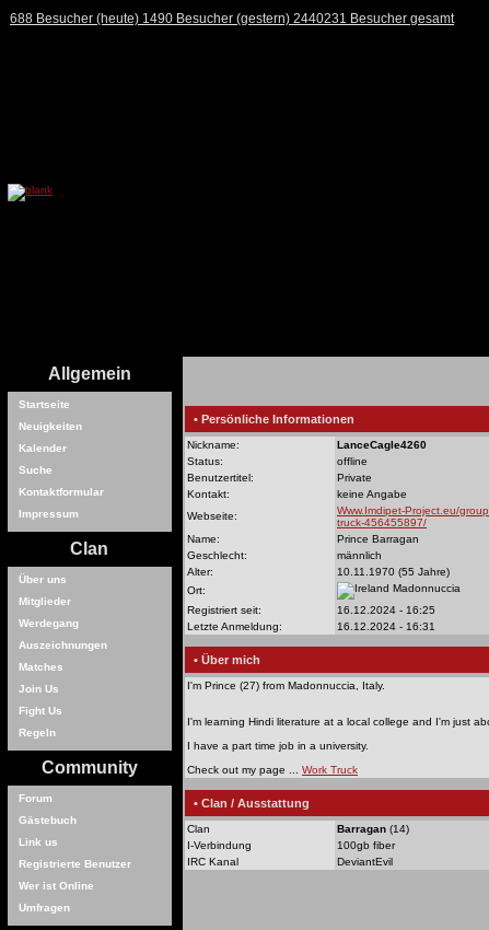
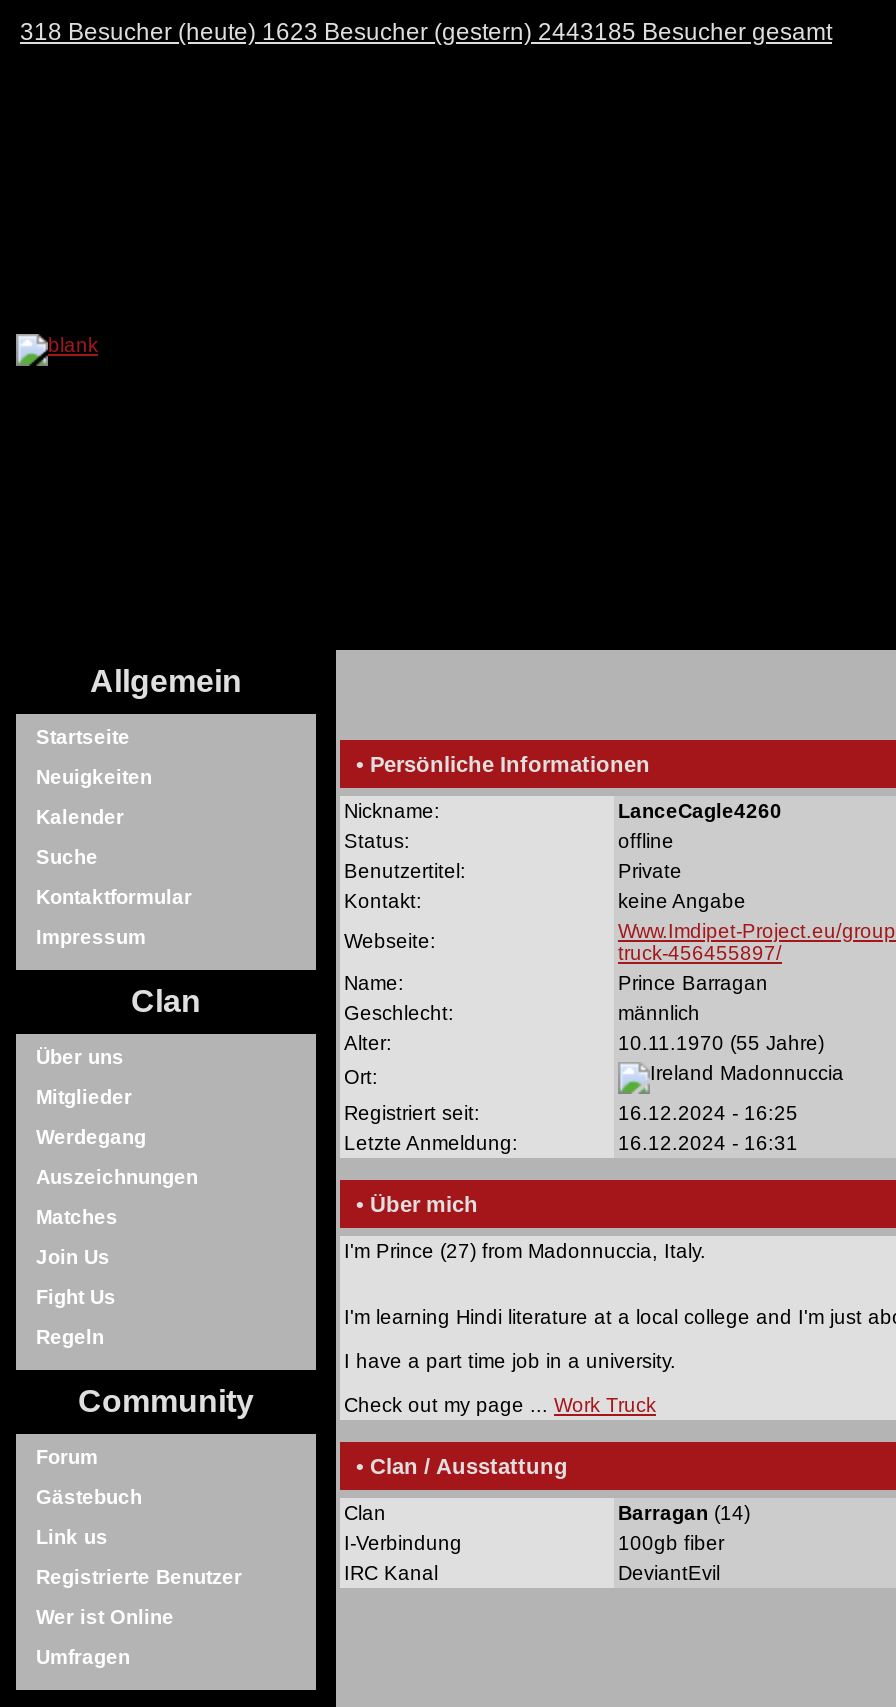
- 688 Besucher (heute) 1490 Besucher (gestern) 2440231 Besucher gesamt
+ 318 Besucher (heute) 1623 Besucher (gestern) 2443185 Besucher gesamt
